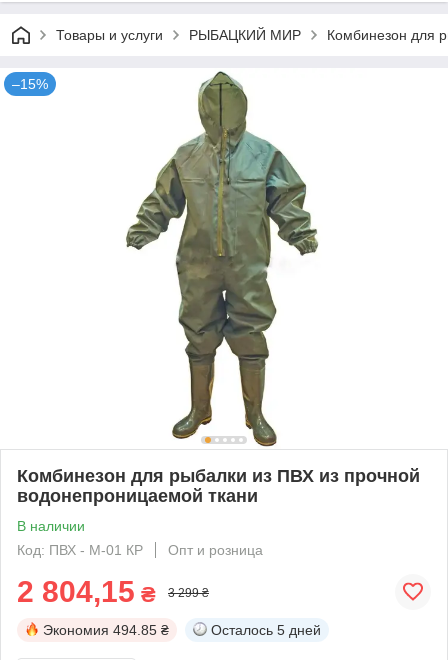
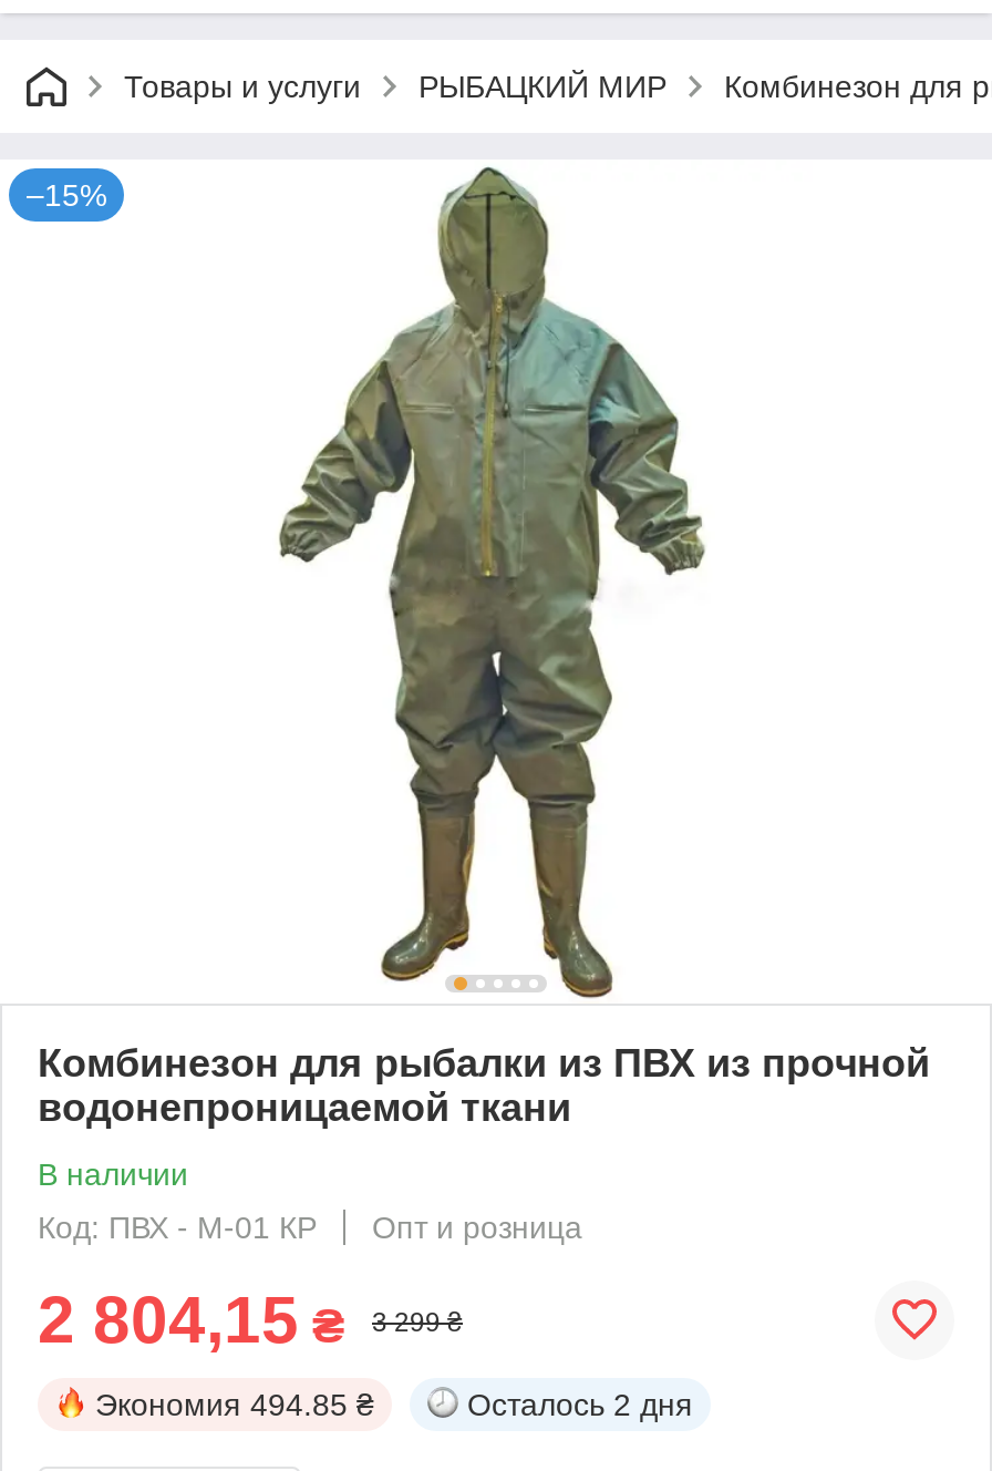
- Осталось 5 дней
+ Осталось 2 дня
